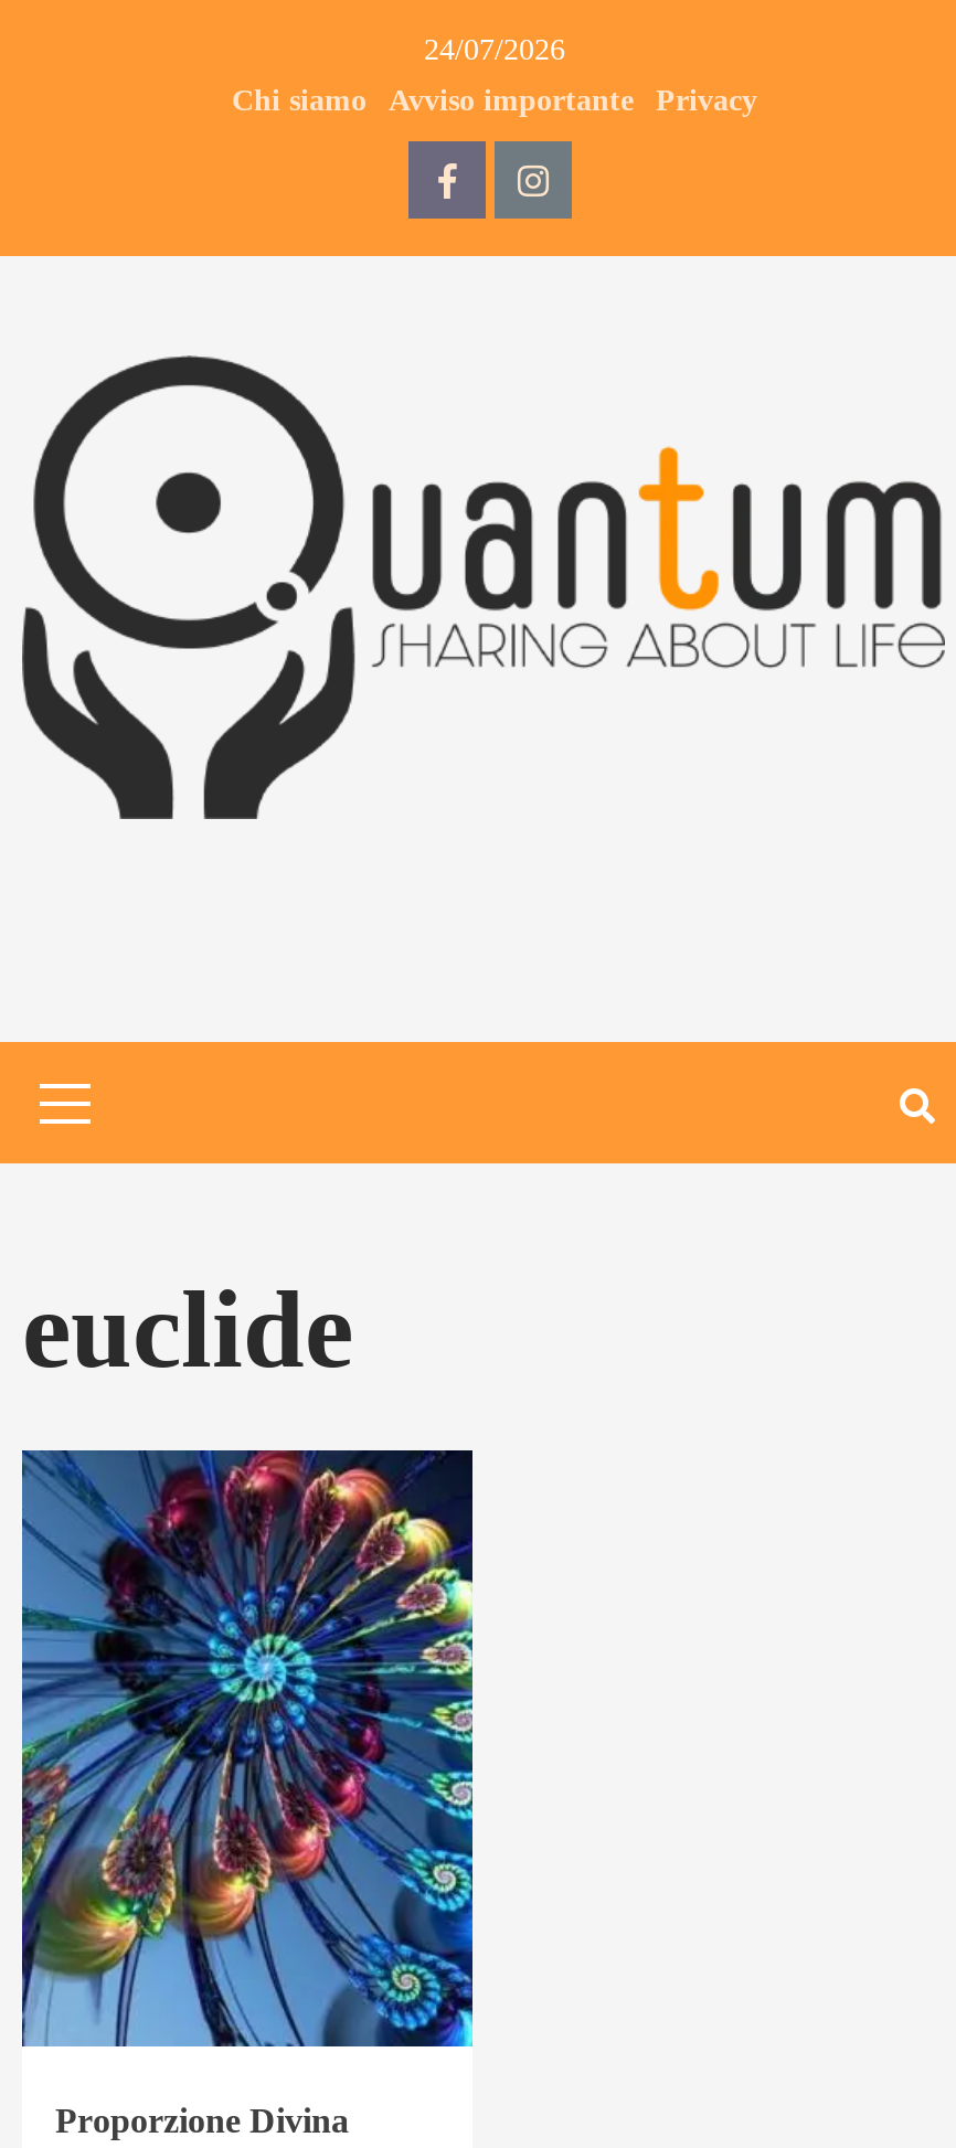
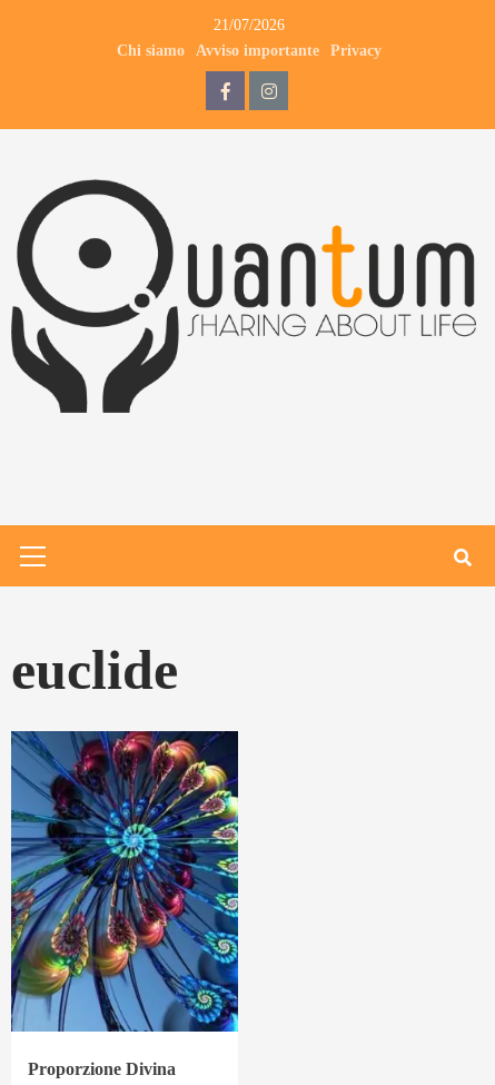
- 24/07/2026
+ 21/07/2026
